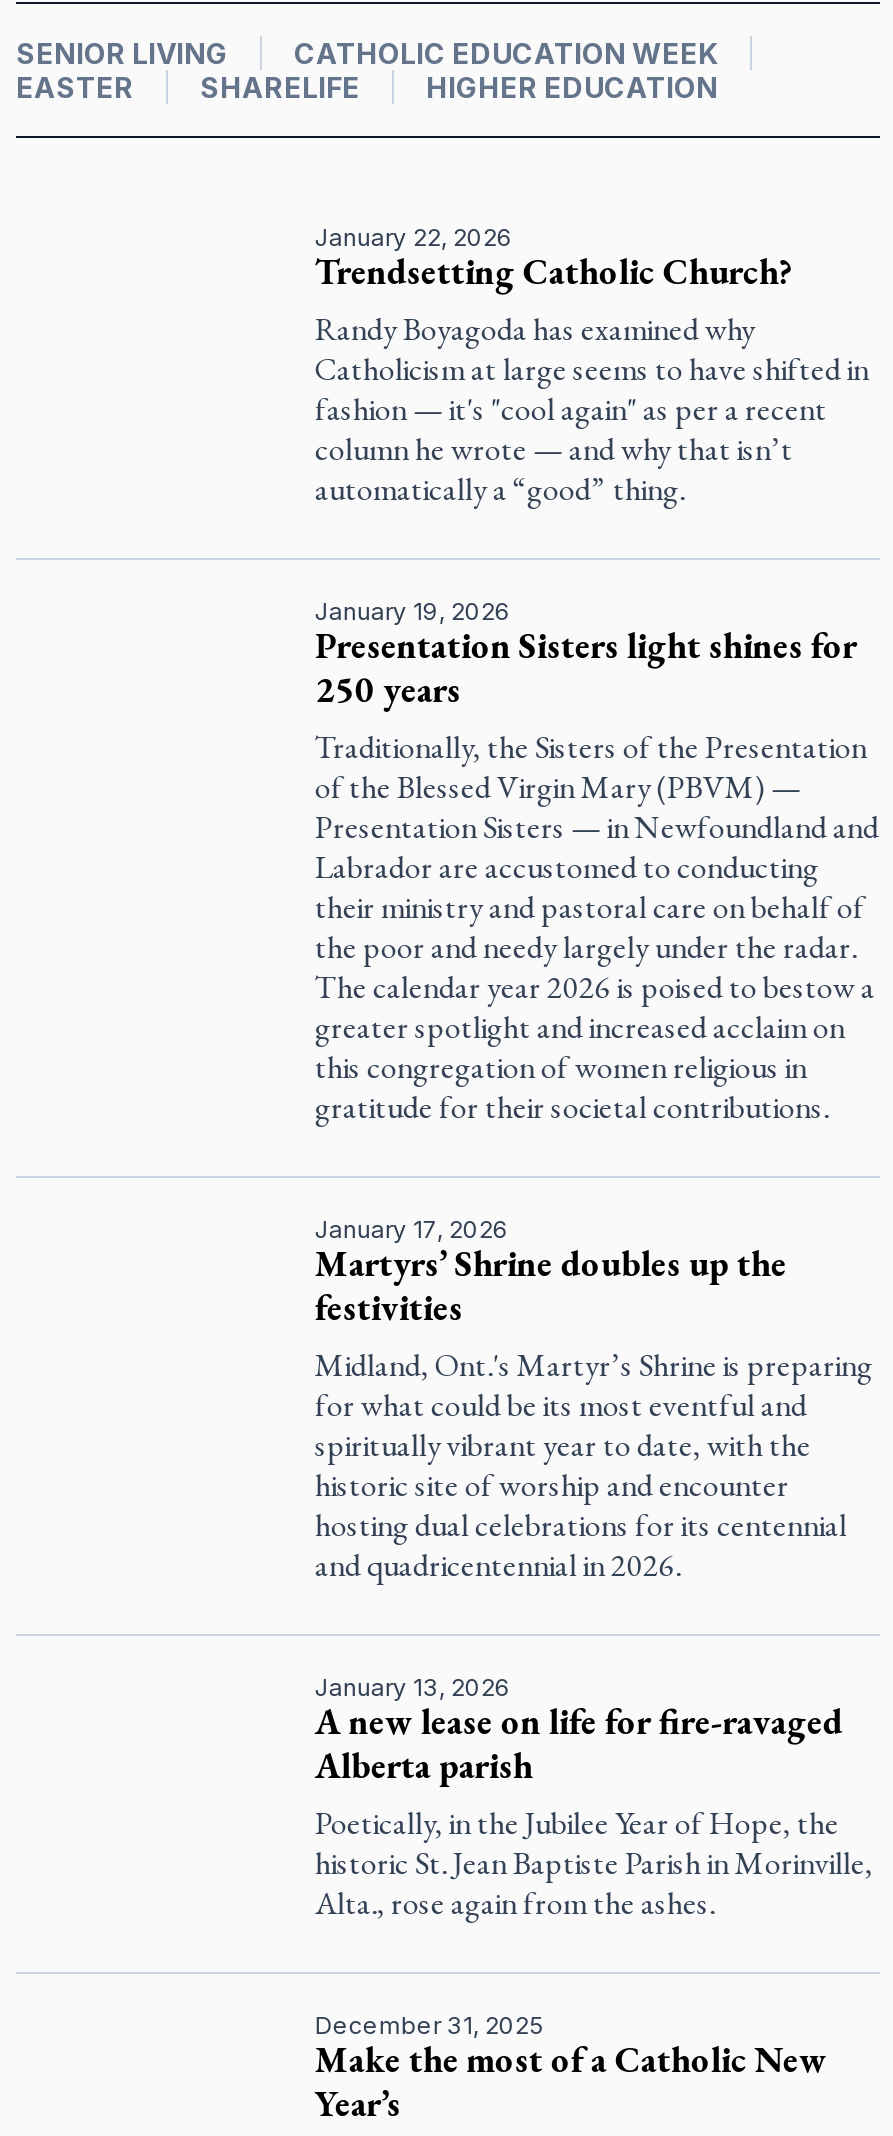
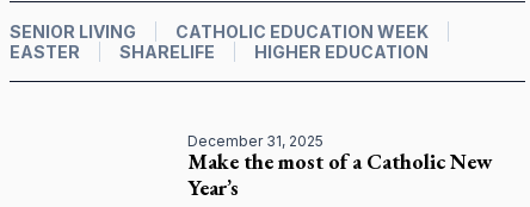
- January 22, 2026
- Trendsetting Catholic Church?
- Randy Boyagoda has examined why
- Catholicism at large seems to have shifted in
- fashion — it's "cool again" as per a recent
- column he wrote — and why that isn’t
- automatically a “good” thing.
- January 19, 2026
- Presentation Sisters light shines for
- 250 years
- Traditionally, the Sisters of the Presentation
- of the Blessed Virgin Mary (PBVM) —
- Presentation Sisters — in Newfoundland and
- Labrador are accustomed to conducting
- their ministry and pastoral care on behalf of
- the poor and needy largely under the radar.
- The calendar year 2026 is poised to bestow a
- greater spotlight and increased acclaim on
- this congregation of women religious in
- gratitude for their societal contributions.
- January 17, 2026
- Martyrs’ Shrine doubles up the
- festivities
- Midland, Ont.'s Martyr’s Shrine is preparing
- for what could be its most eventful and
- spiritually vibrant year to date, with the
- historic site of worship and encounter
- hosting dual celebrations for its centennial
- and quadricentennial in 2026.
- January 13, 2026
- A new lease on life for fire-ravaged
- Alberta parish
- Poetically, in the Jubilee Year of Hope, the
- historic St. Jean Baptiste Parish in Morinville,
- Alta., rose again from the ashes.
